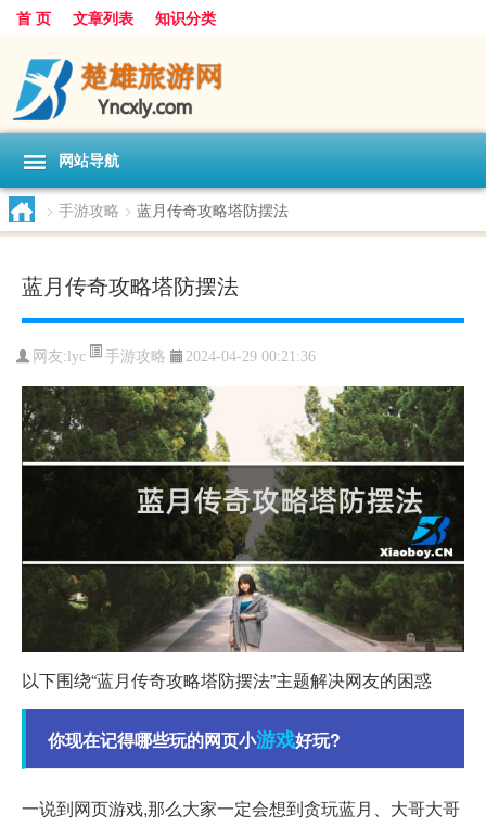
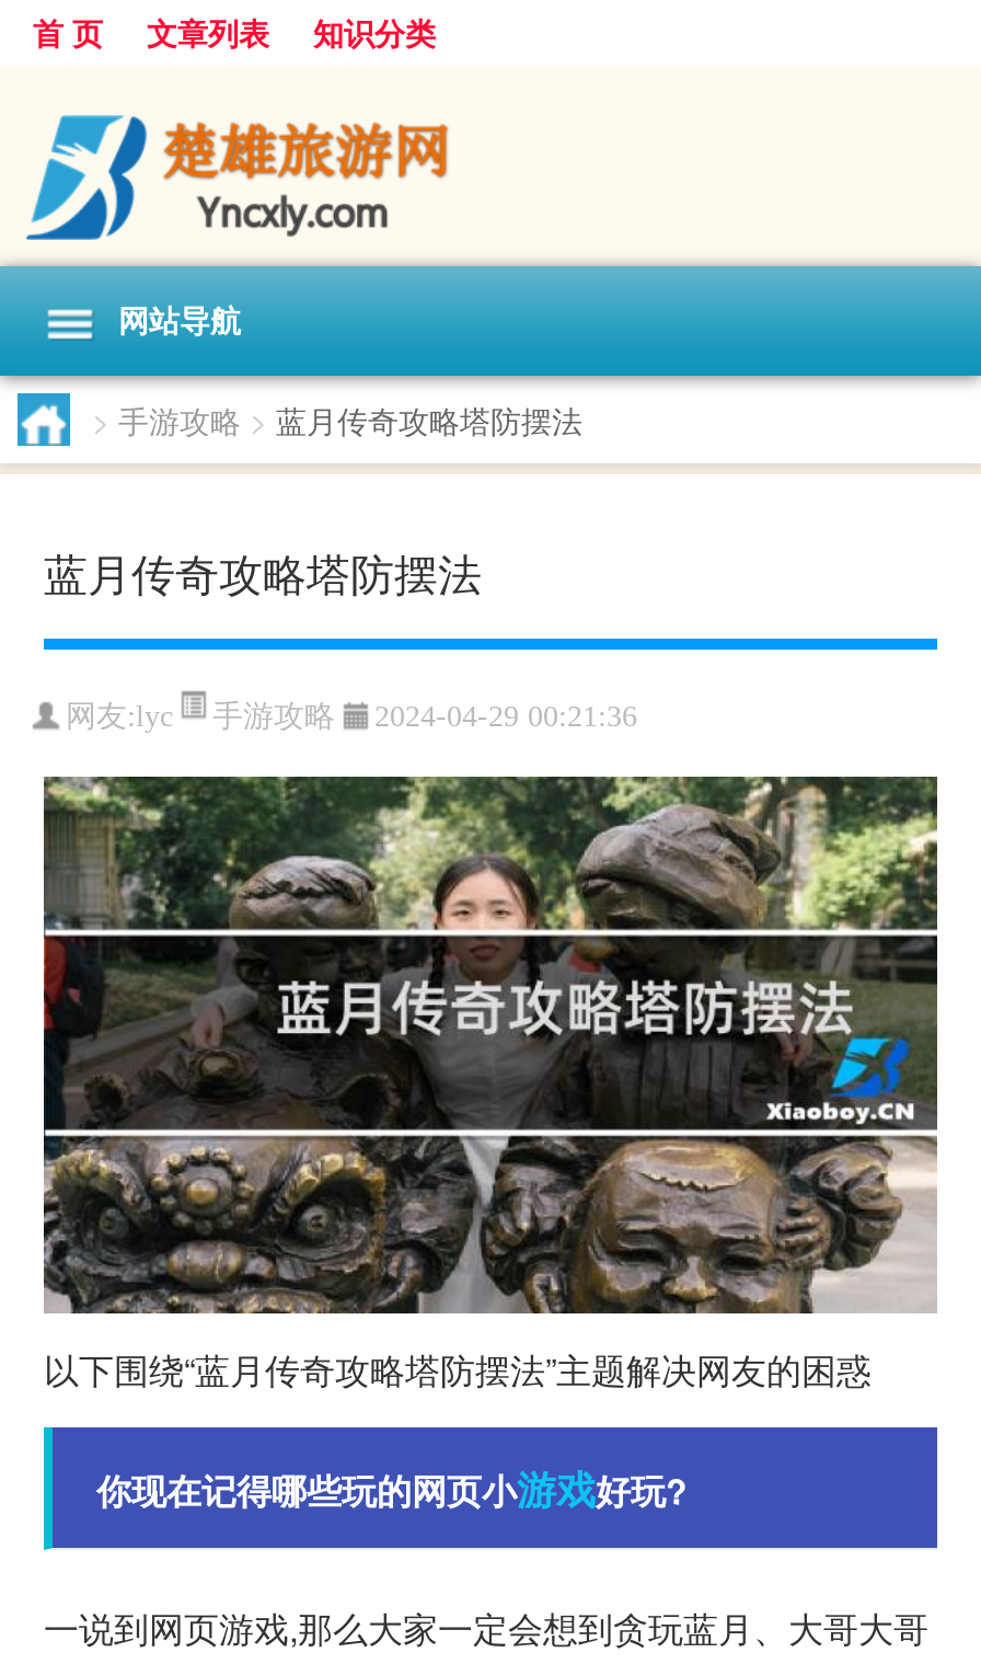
- [image]
+ [image]
